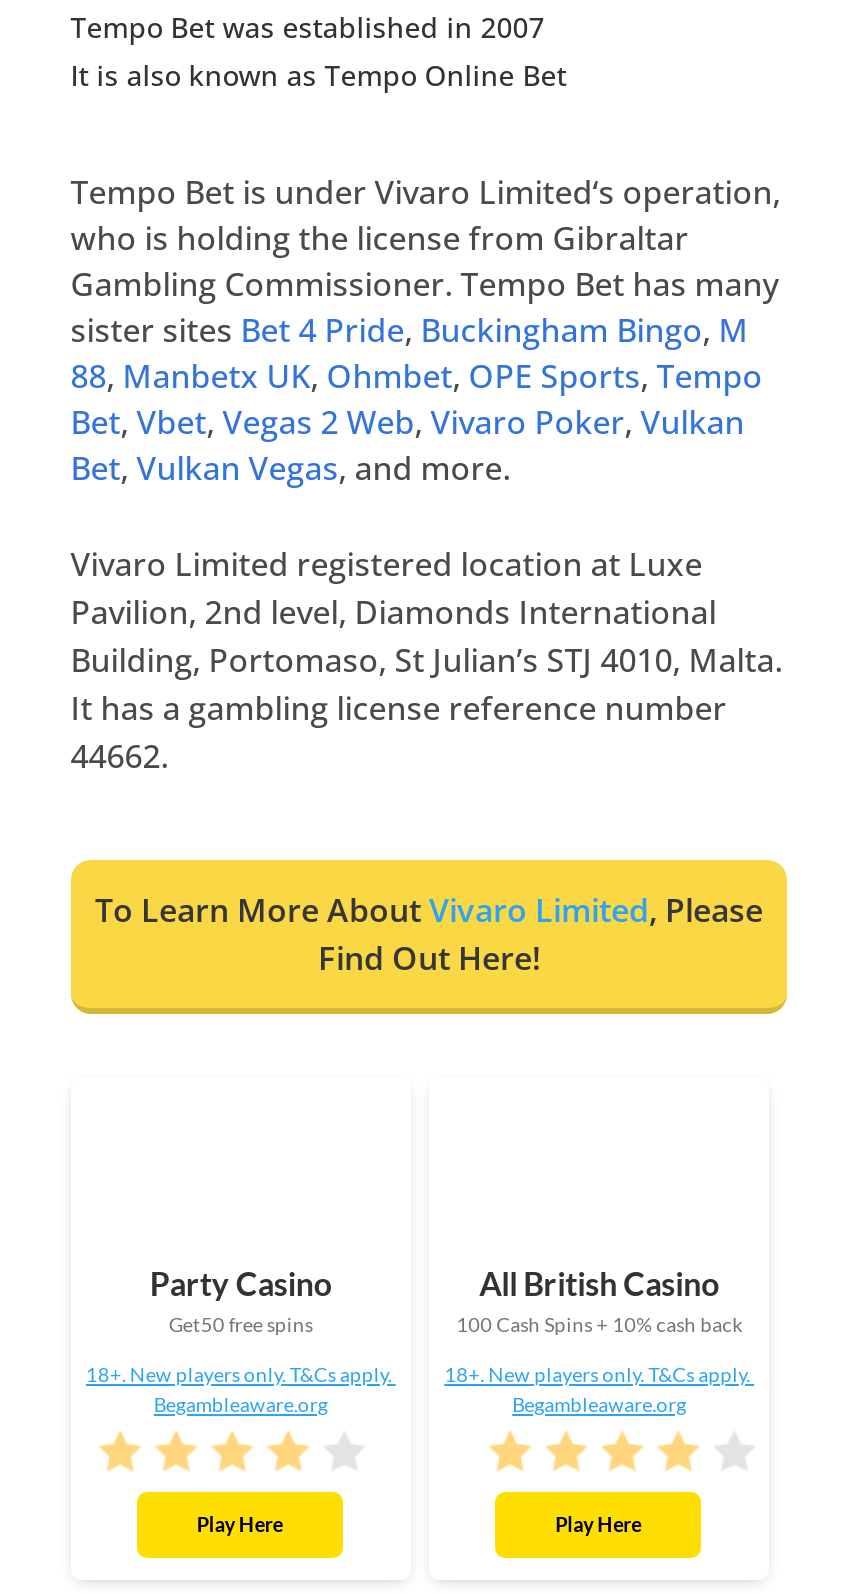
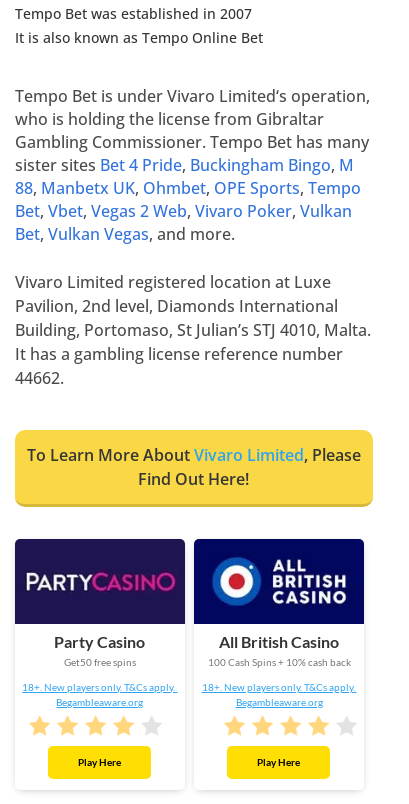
+ [image]

+ [image]
